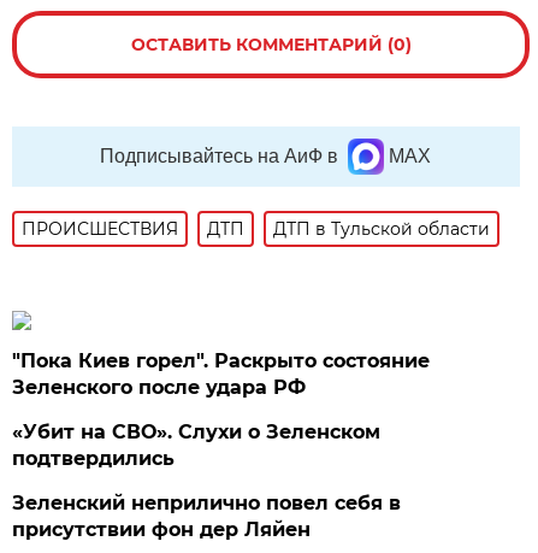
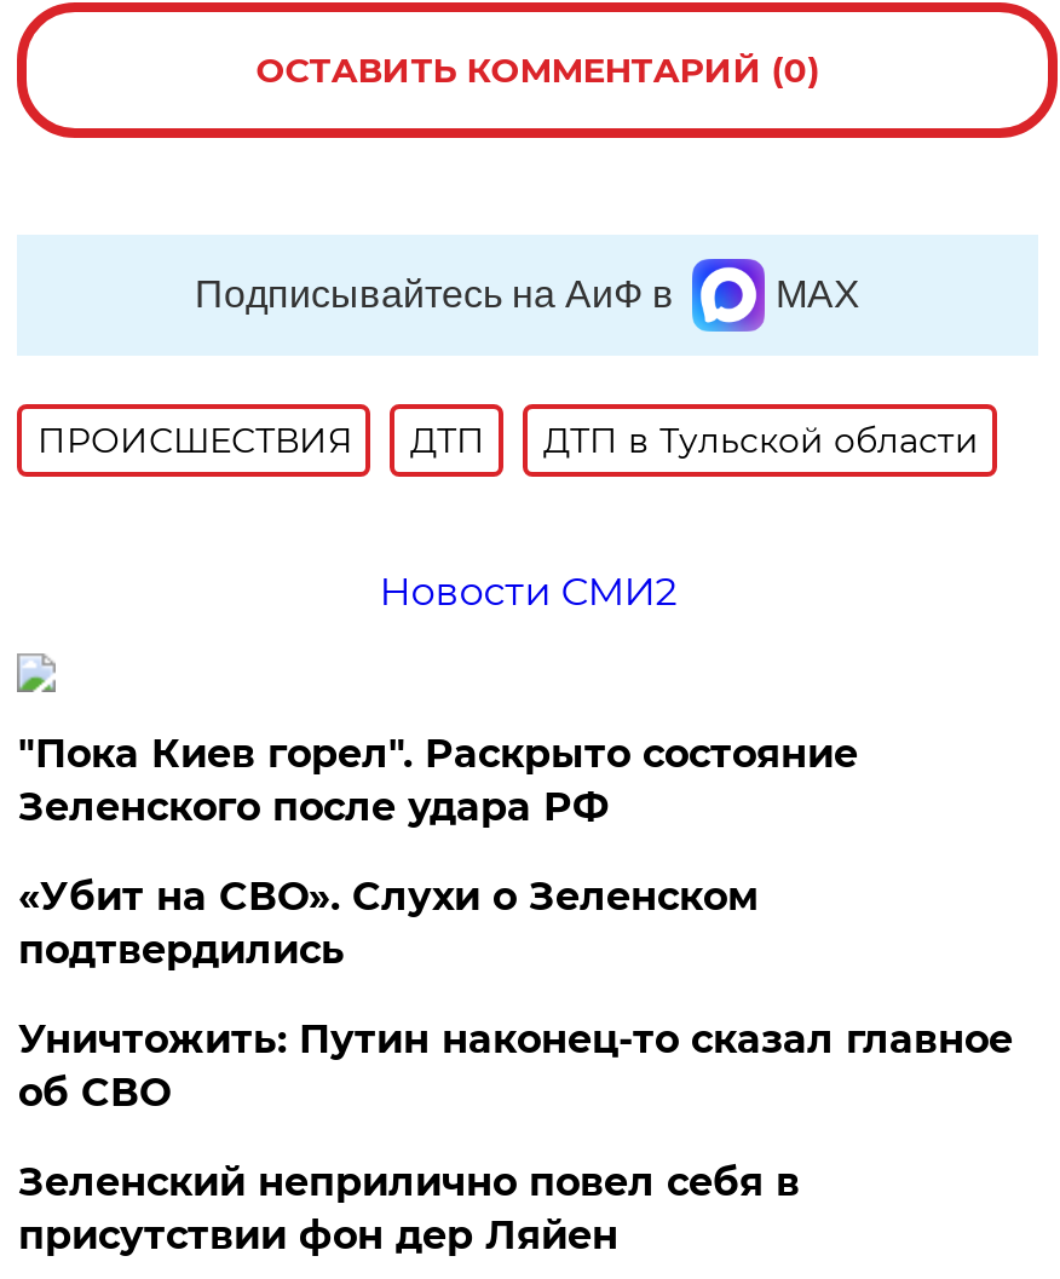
+ Новости СМИ2

+ Уничтожить: Путин наконец-то сказал главное
+ об СВО
